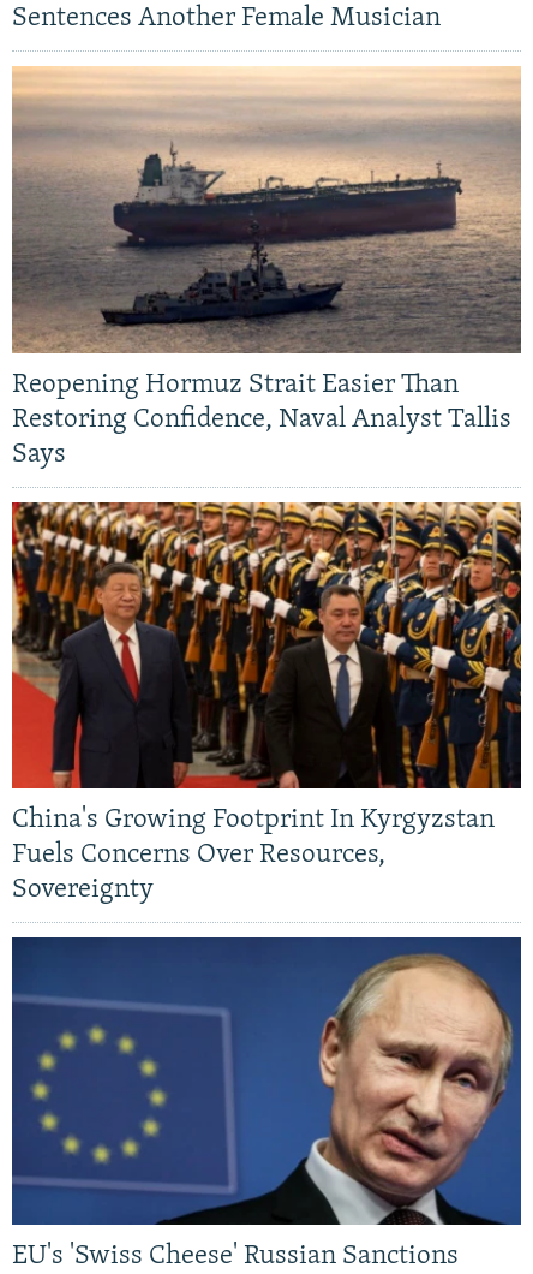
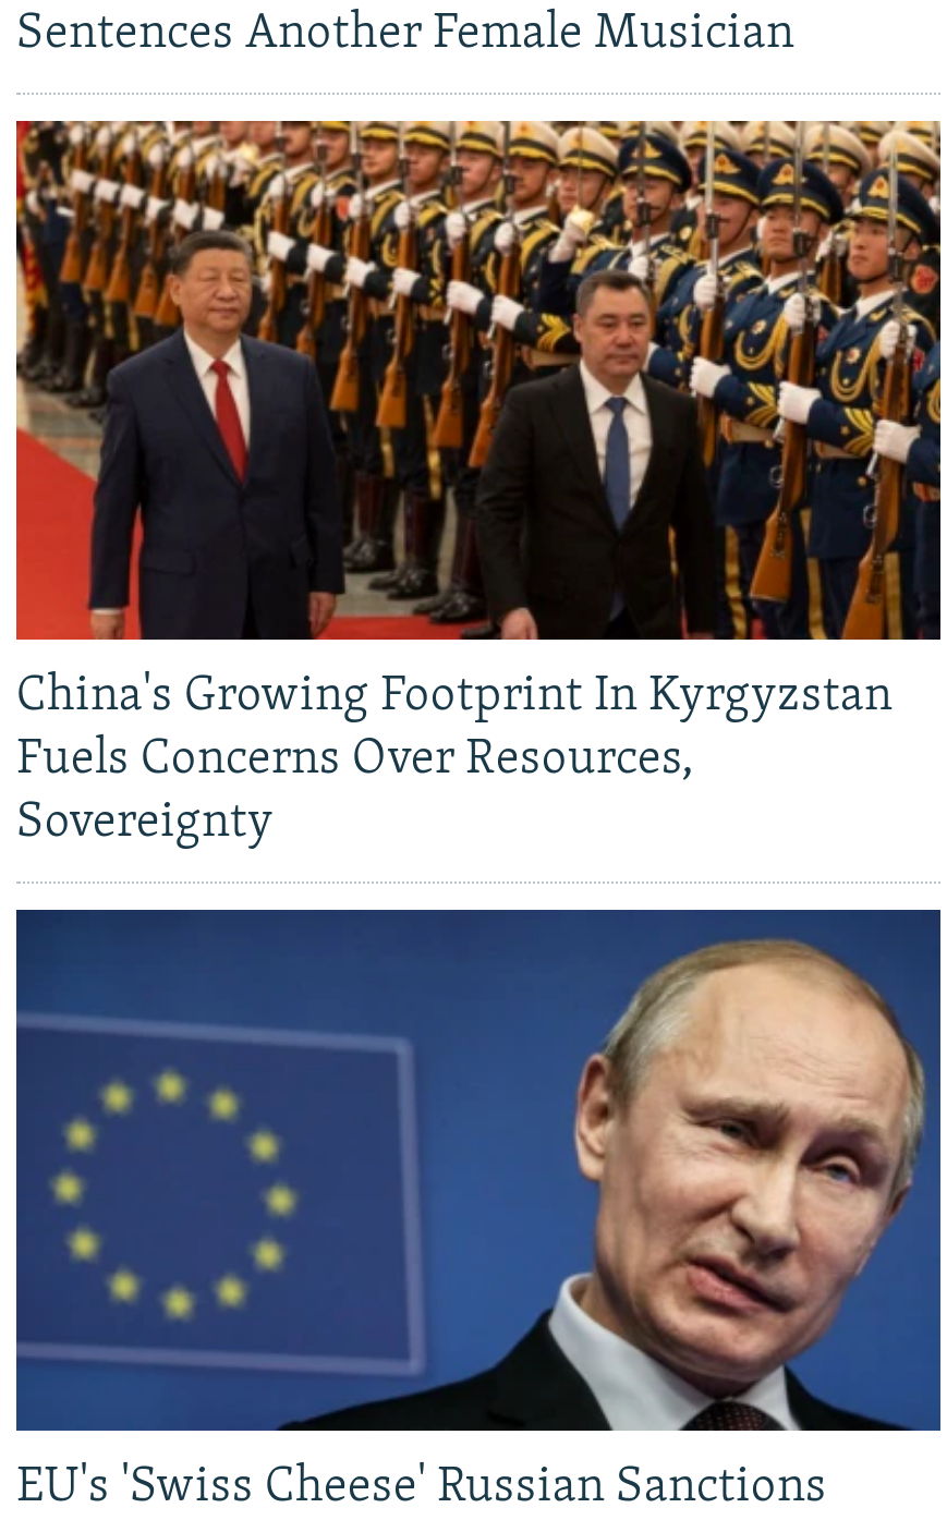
- [image]
- Reopening Hormuz Strait Easier Than
- Restoring Confidence, Naval Analyst Tallis
- Says
